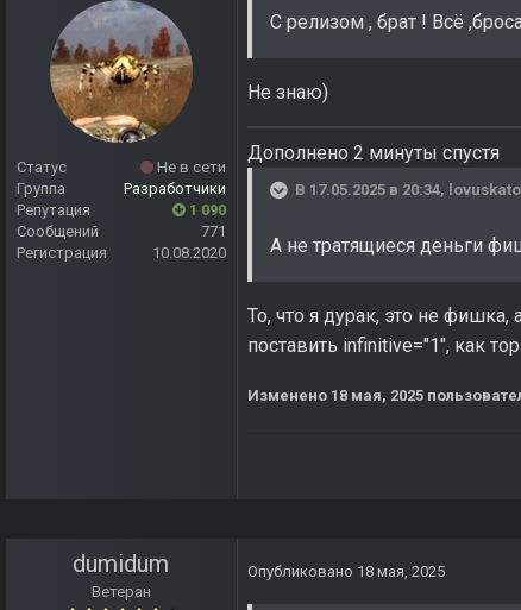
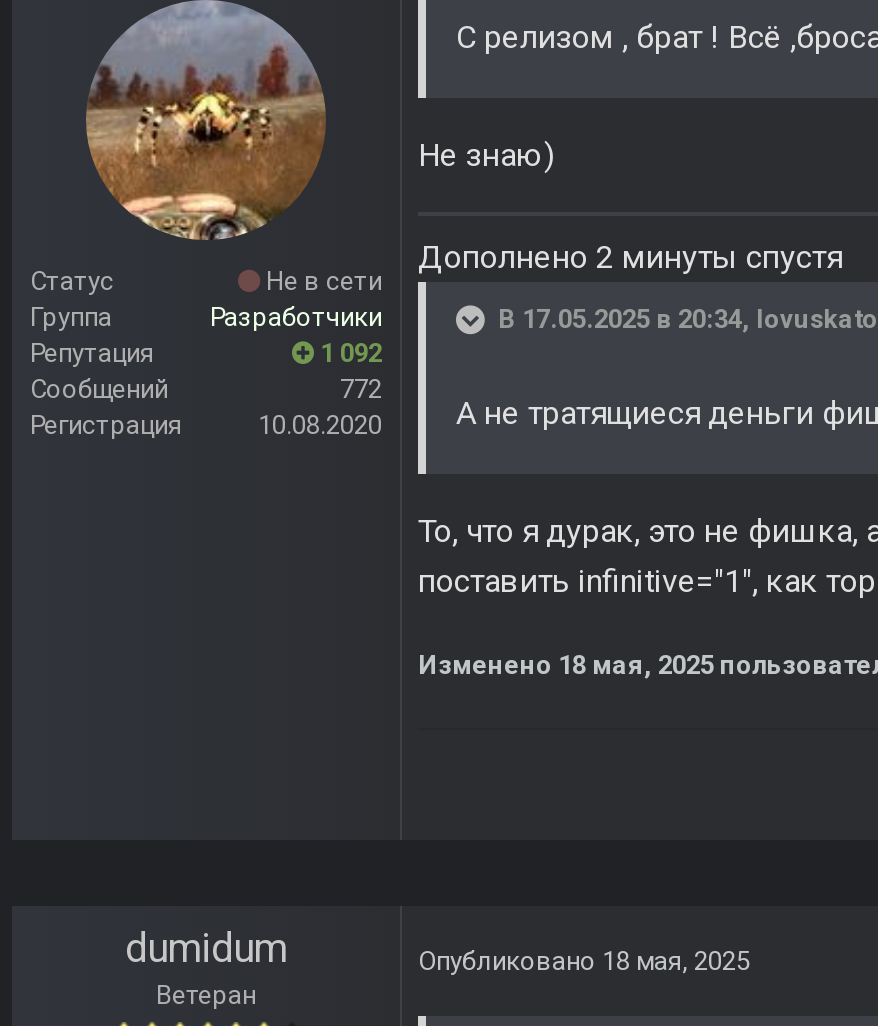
- 1 090
+ 1 092

- 771
+ 772
